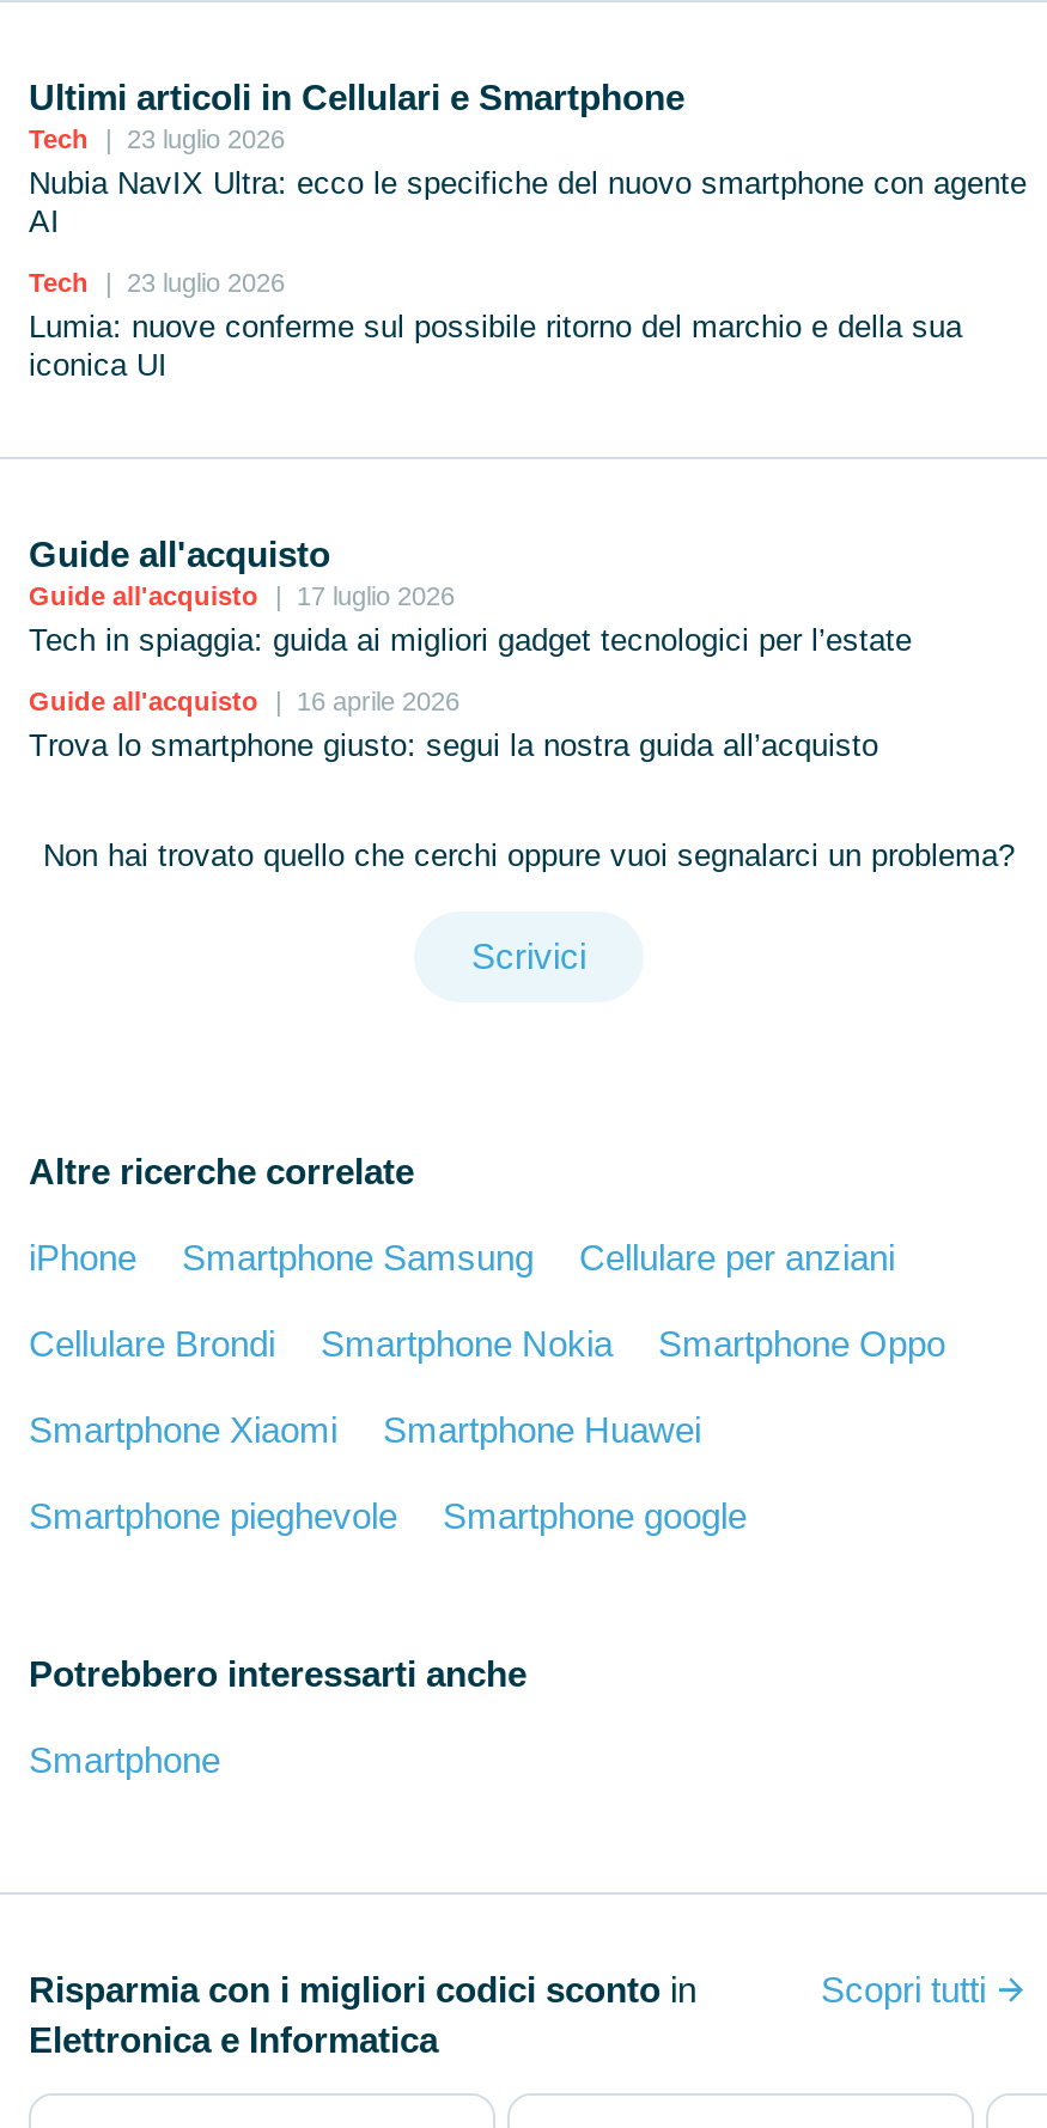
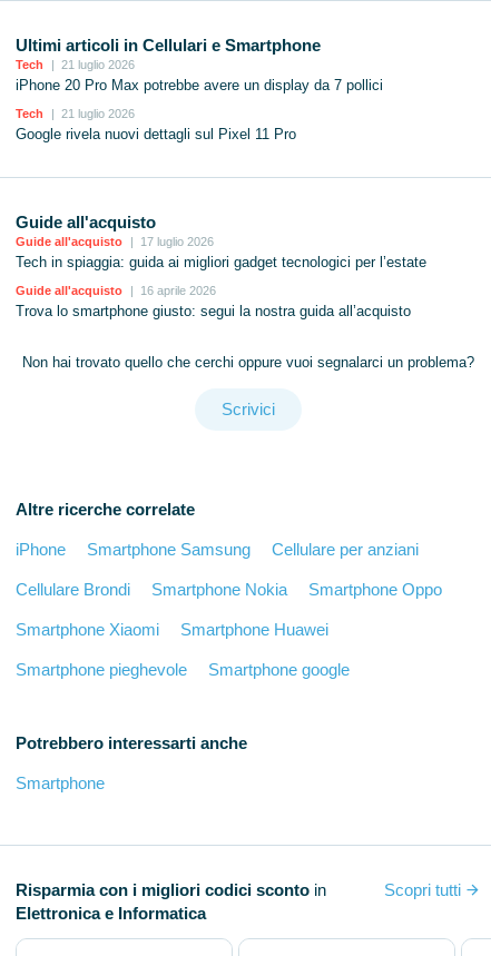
- 23 luglio 2026
- Nubia NavIX Ultra: ecco le specifiche del nuovo smartphone con agente
- AI
+ 21 luglio 2026
+ iPhone 20 Pro Max potrebbe avere un display da 7 pollici

- 23 luglio 2026
- Lumia: nuove conferme sul possibile ritorno del marchio e della sua
- iconica UI
+ 21 luglio 2026
+ Google rivela nuovi dettagli sul Pixel 11 Pro
